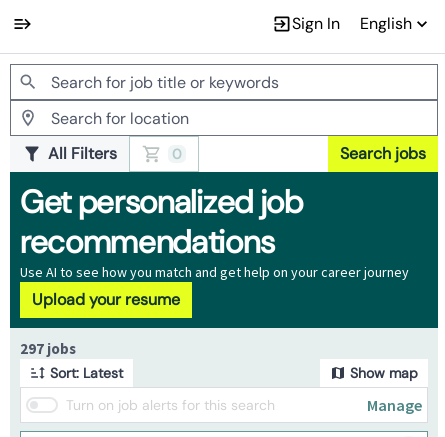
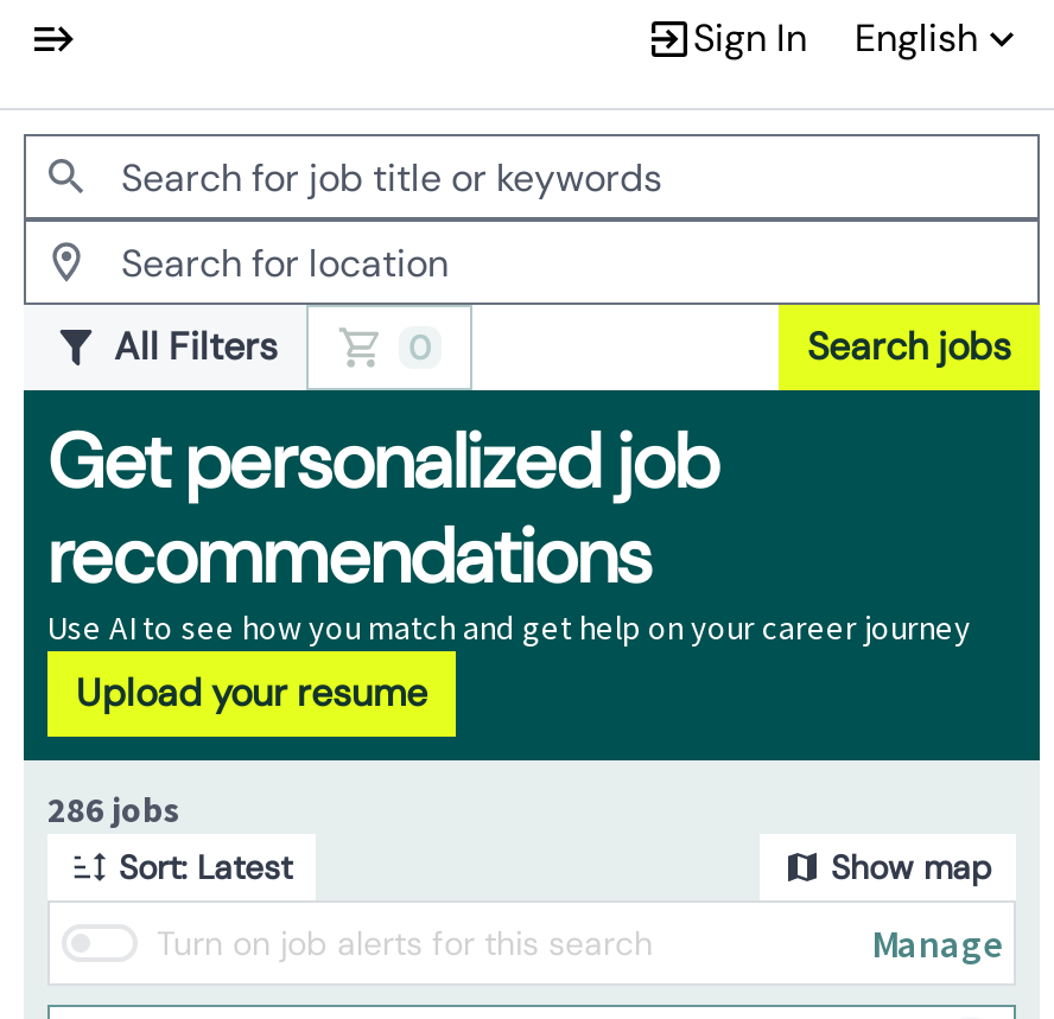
- 297 jobs
+ 286 jobs
